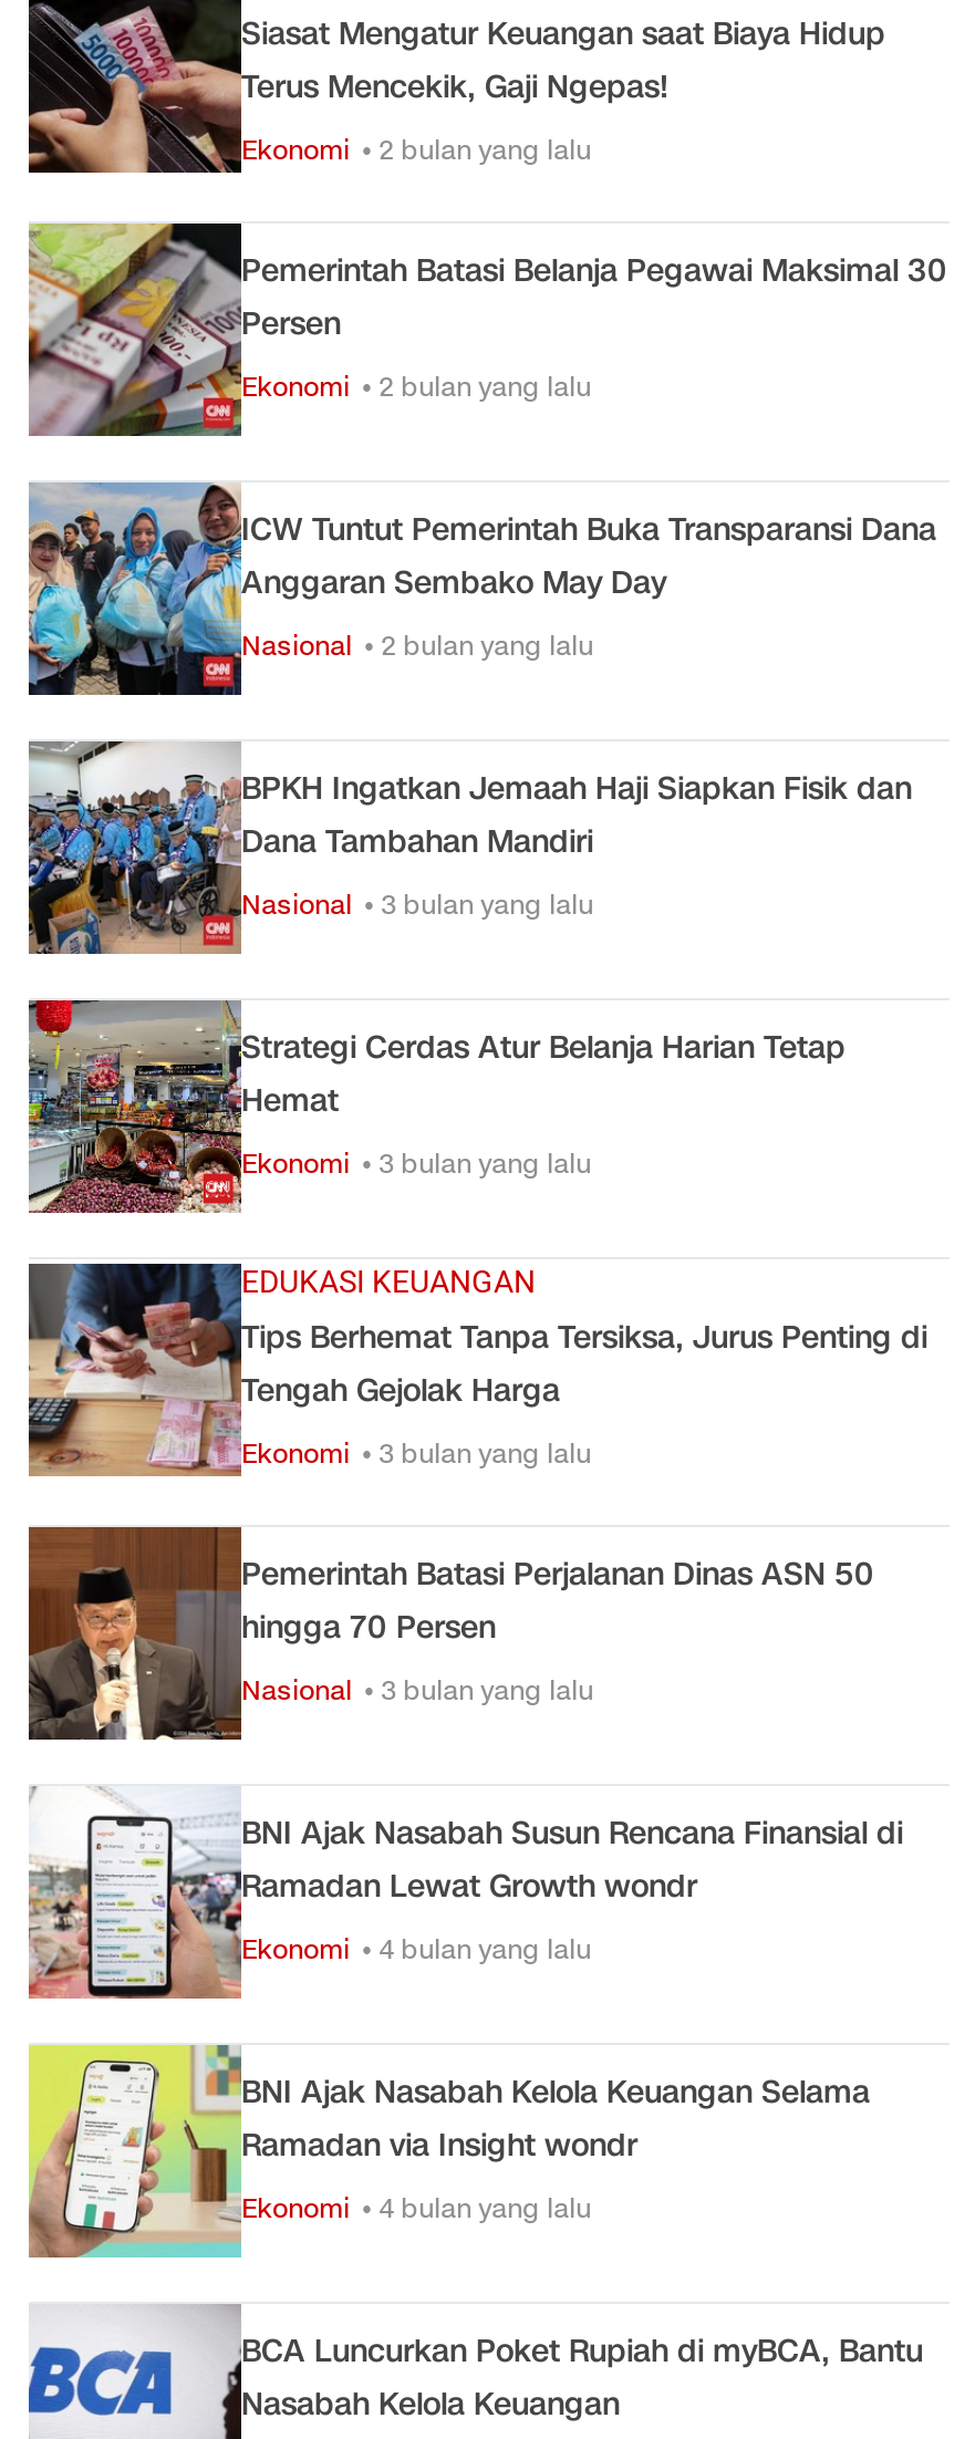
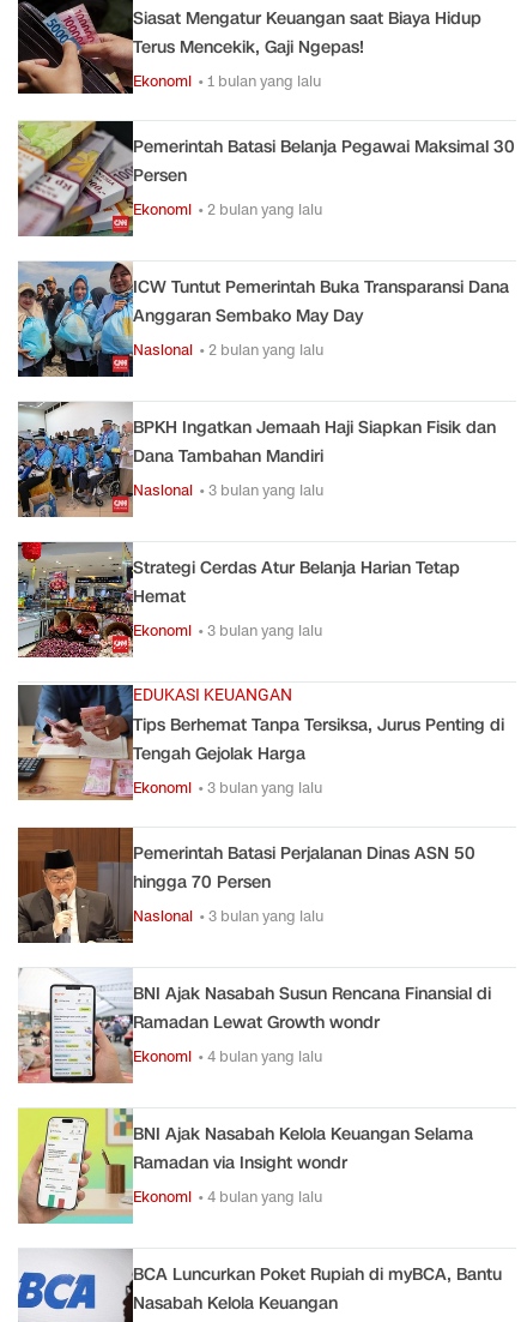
- Ekonomi • 2 bulan yang lalu
+ Ekonomi • 1 bulan yang lalu
